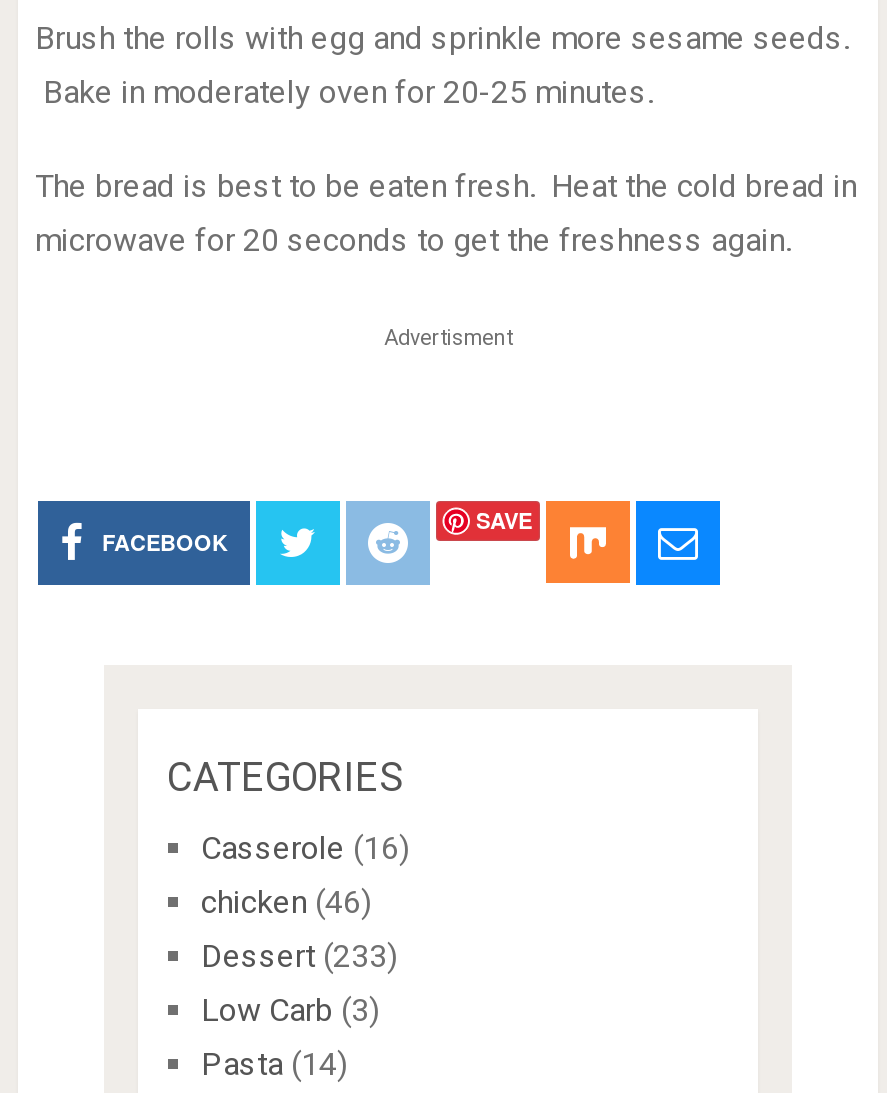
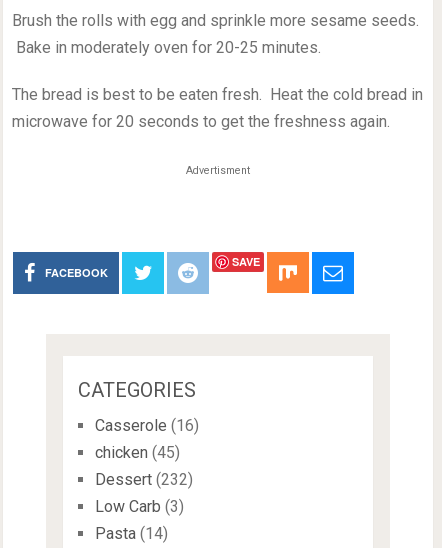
- chicken (46)
+ chicken (45)

- Dessert (233)
+ Dessert (232)
